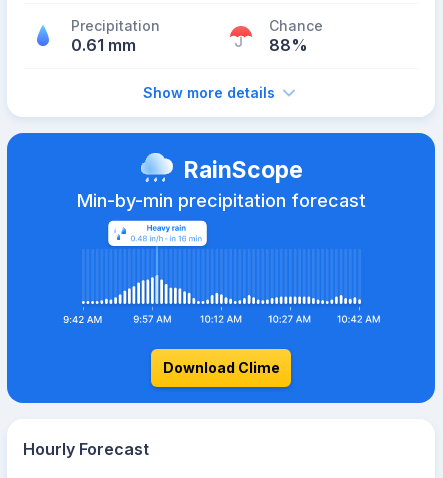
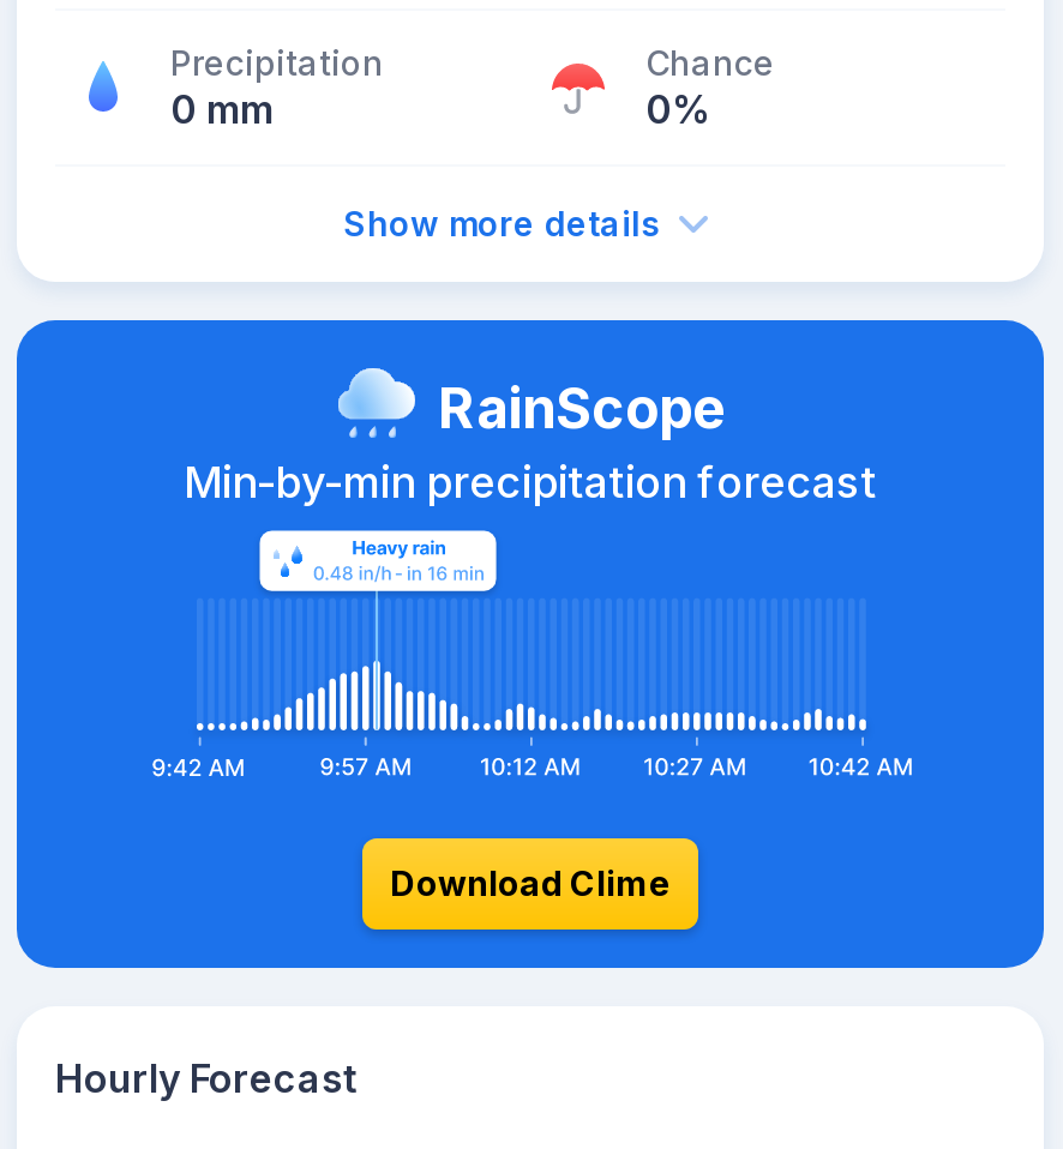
- 0.61 mm
+ 0 mm

- 88%
+ 0%
